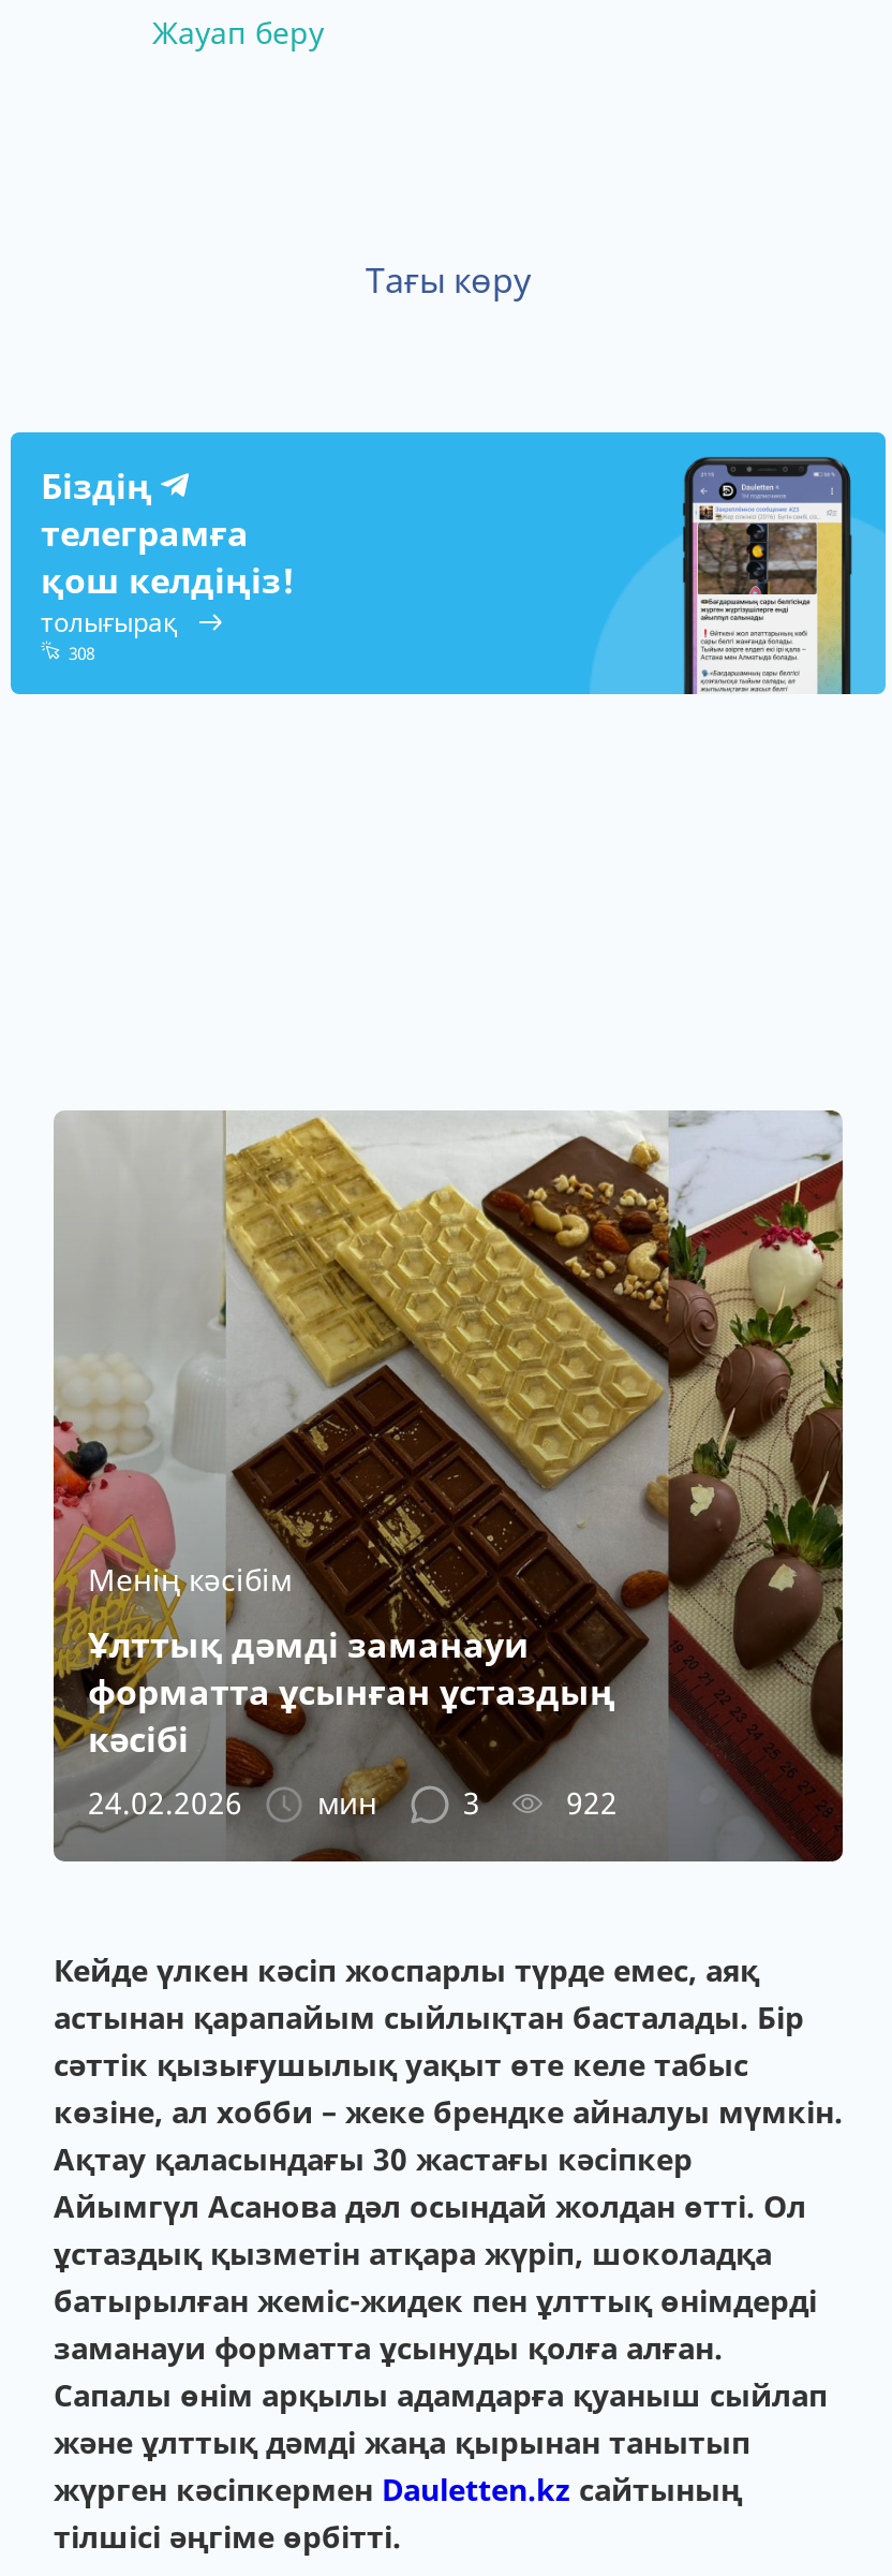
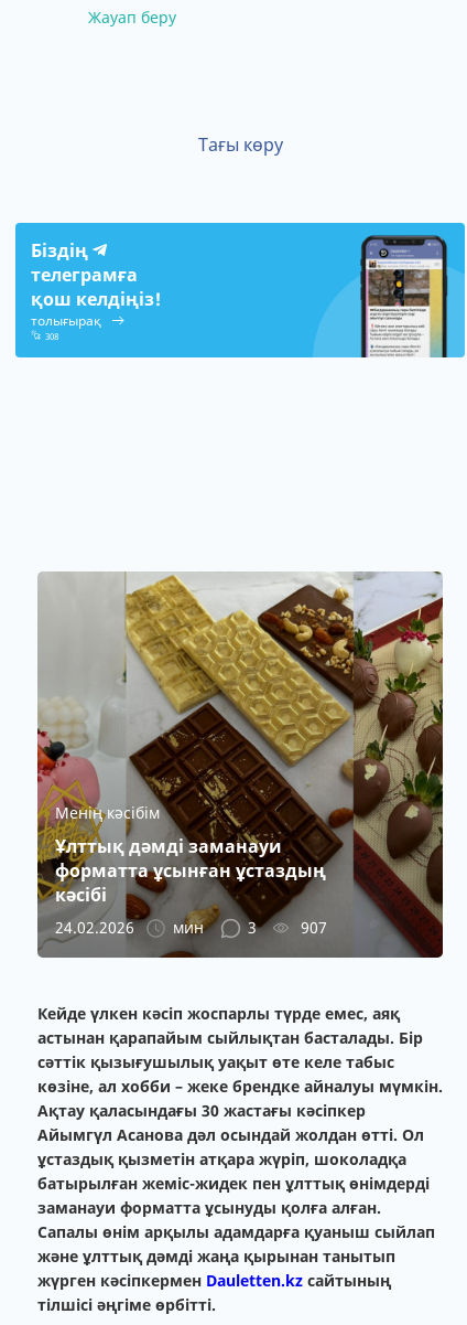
- 922
+ 907
